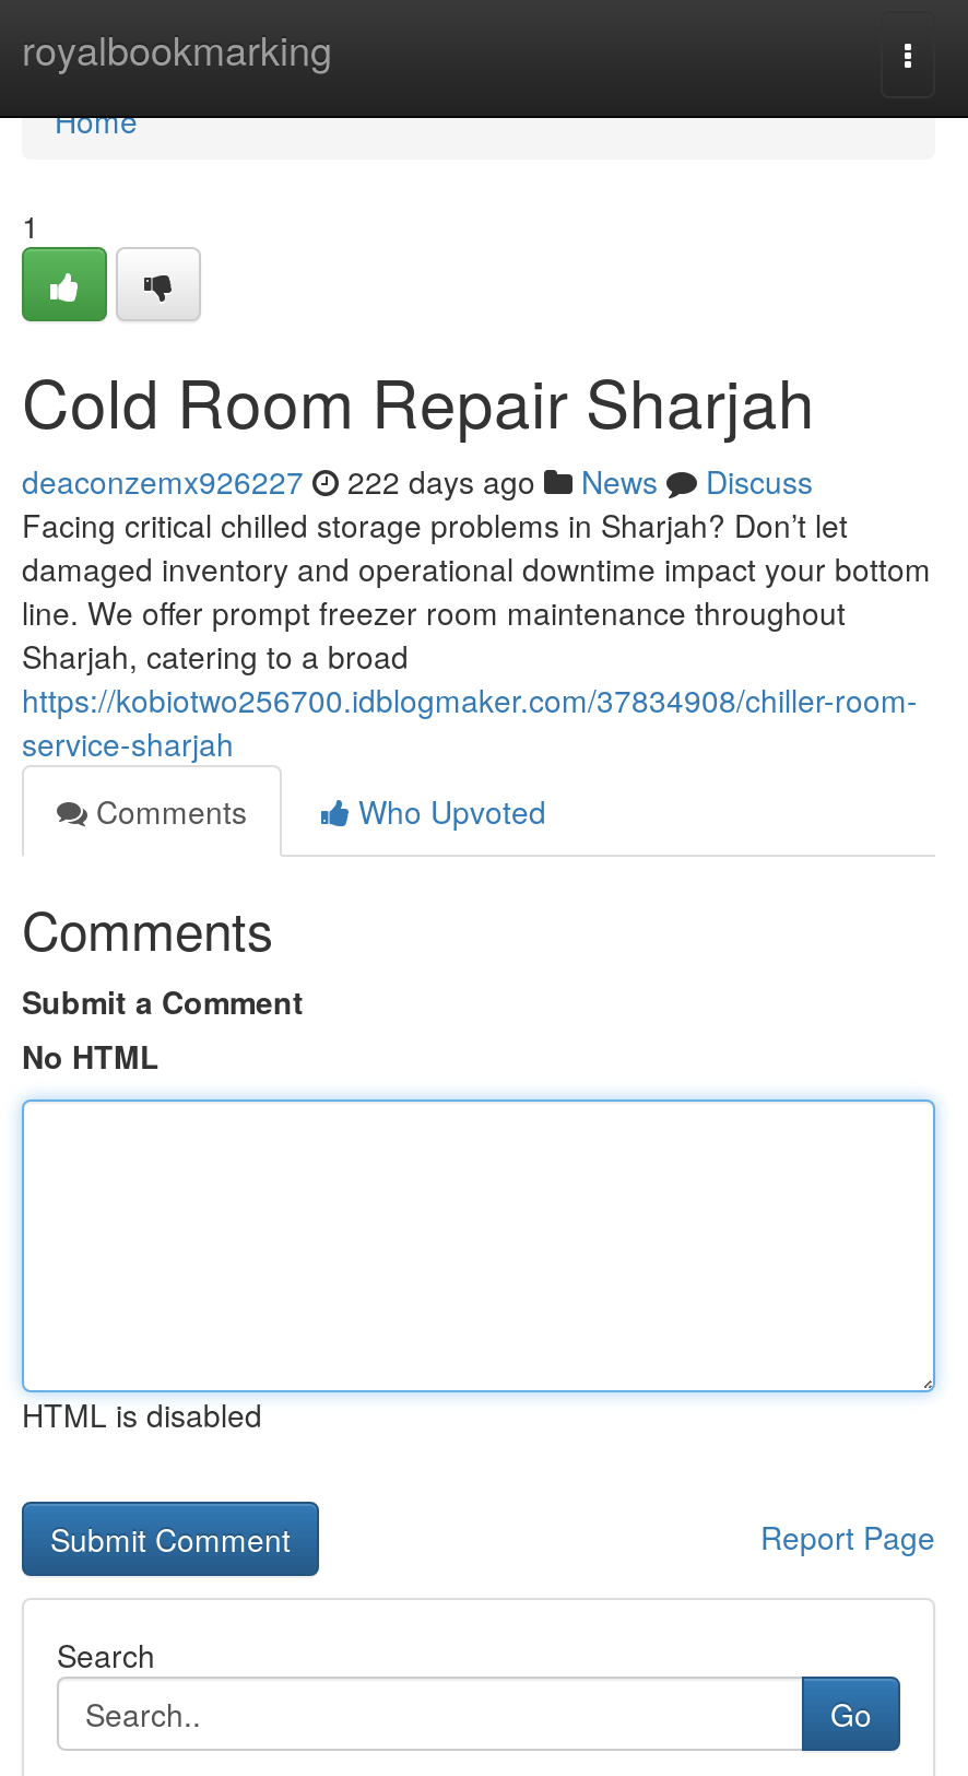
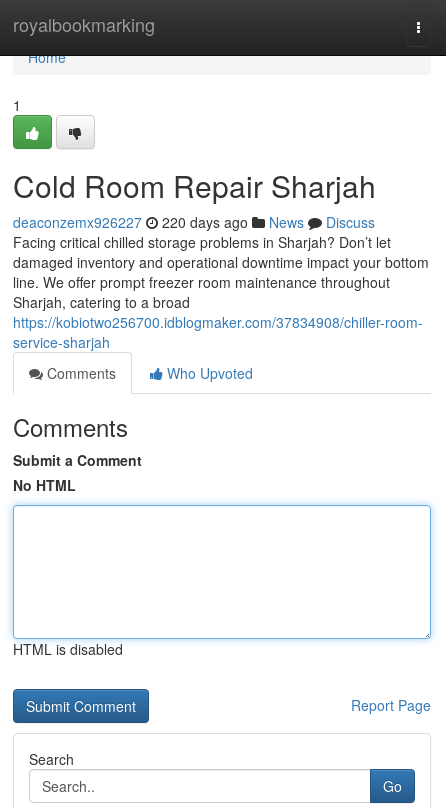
- deaconzemx926227 222 days ago News Discuss
+ deaconzemx926227 220 days ago News Discuss
